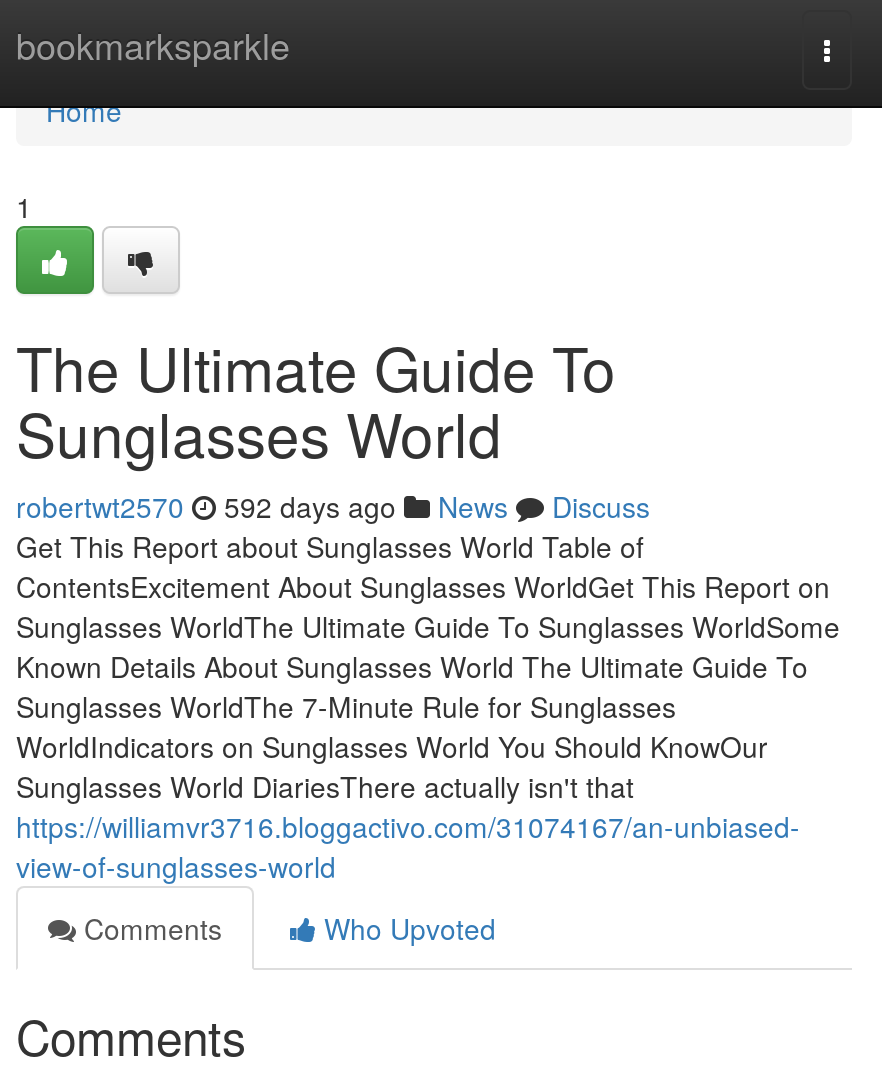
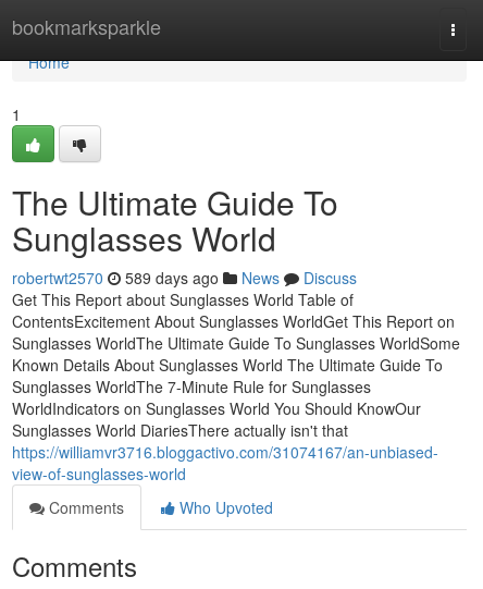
- robertwt2570 592 days ago News Discuss
+ robertwt2570 589 days ago News Discuss
